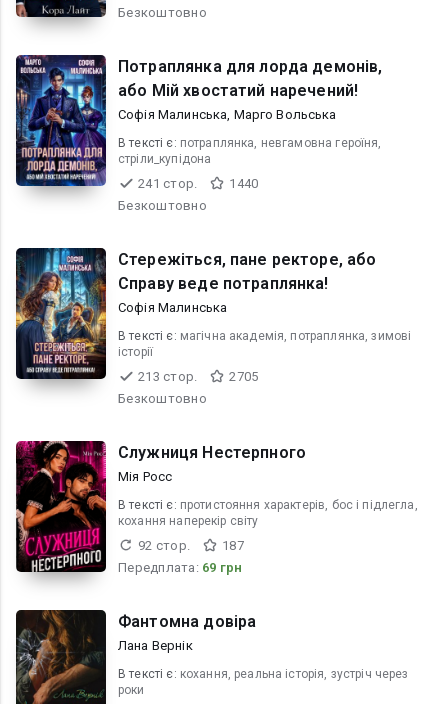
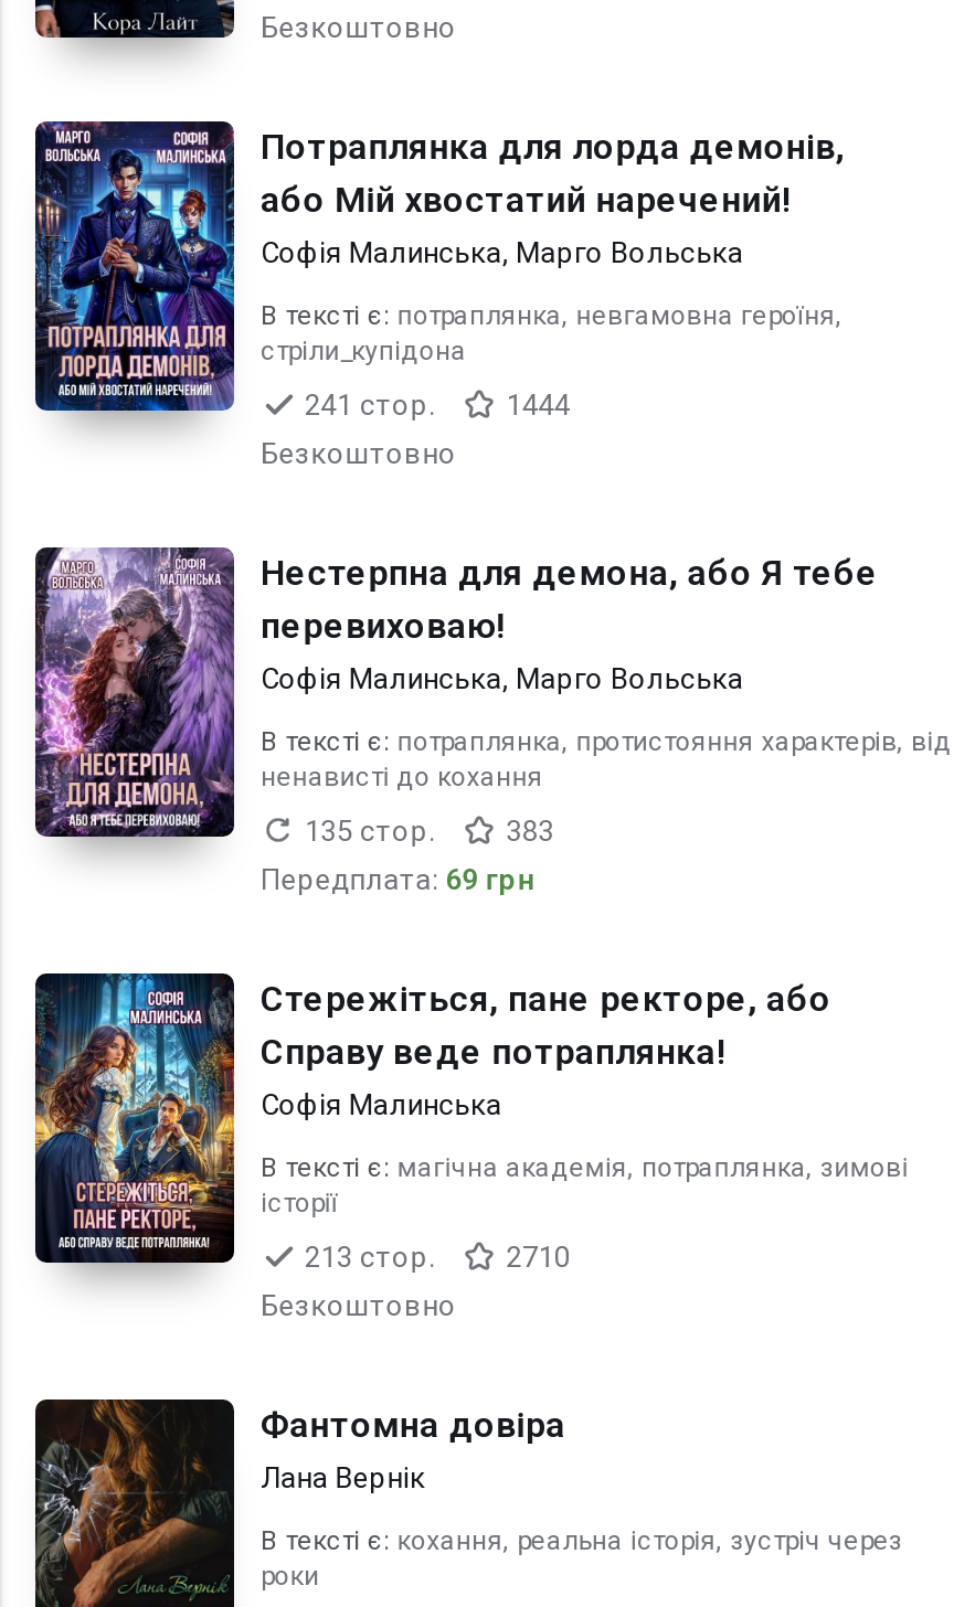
- 1440
+ 1444

+ [image]
+ Нестерпна для демона, або Я тебе
+ перевиховаю!
+ Софія Малинська, Марго Вольська
+ В текcті є: потраплянка, протистояння характерів, від
+ ненависті до кохання
+ 135 стор.
+ 383

moved down: [image] | Стережіться, пане ректоре, або | Справу веде потраплянка! | Софія Малинська | В текcті є: магічна академія, потраплянка, зимові | історії | 213 стор. | Безкоштовно

- 2705
+ 2710

- [image]
- Служниця Нестерпного
- Мія Росс
- В текcті є: протистояння характерів, бос і підлегла,
- кохання наперекір світу
- 92 стор.
- 187

moved up: Передплата: 69 грн
